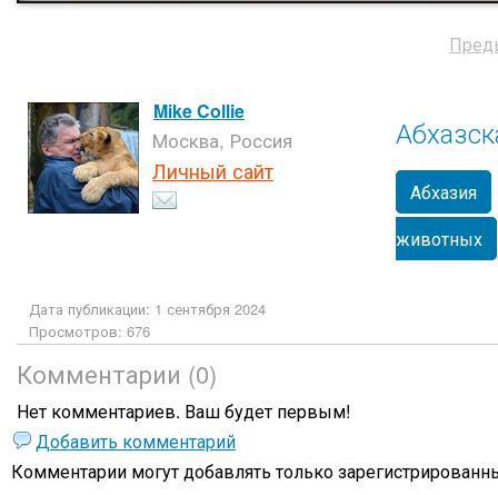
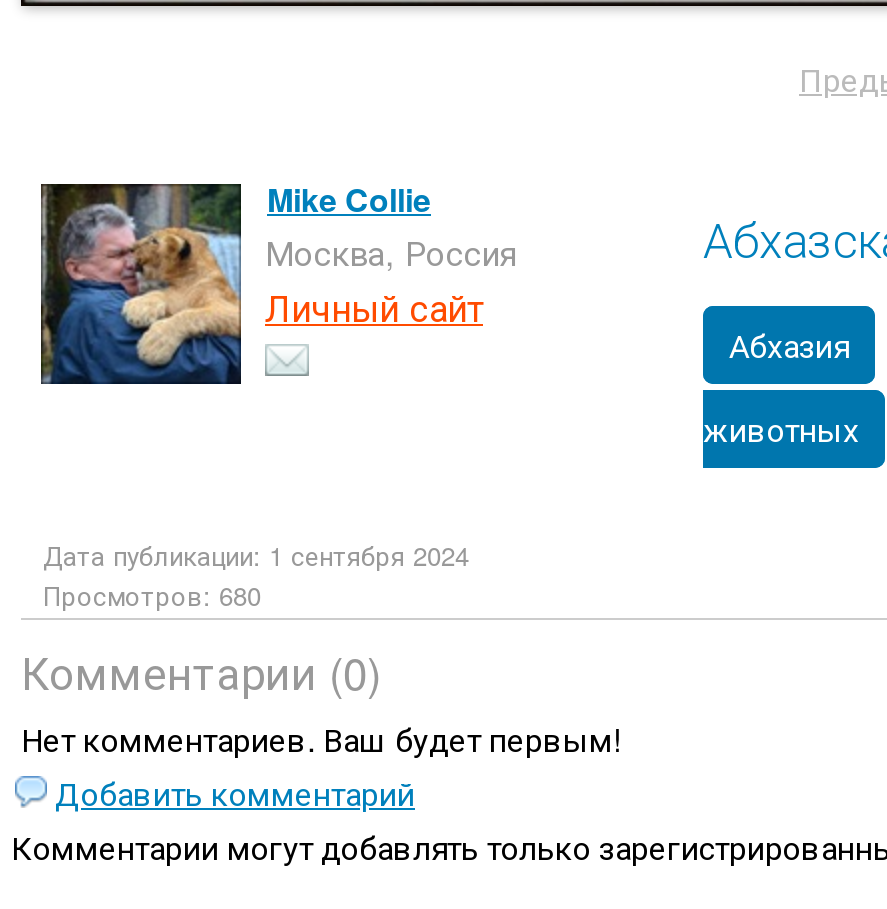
- Просмотров: 676
+ Просмотров: 680
